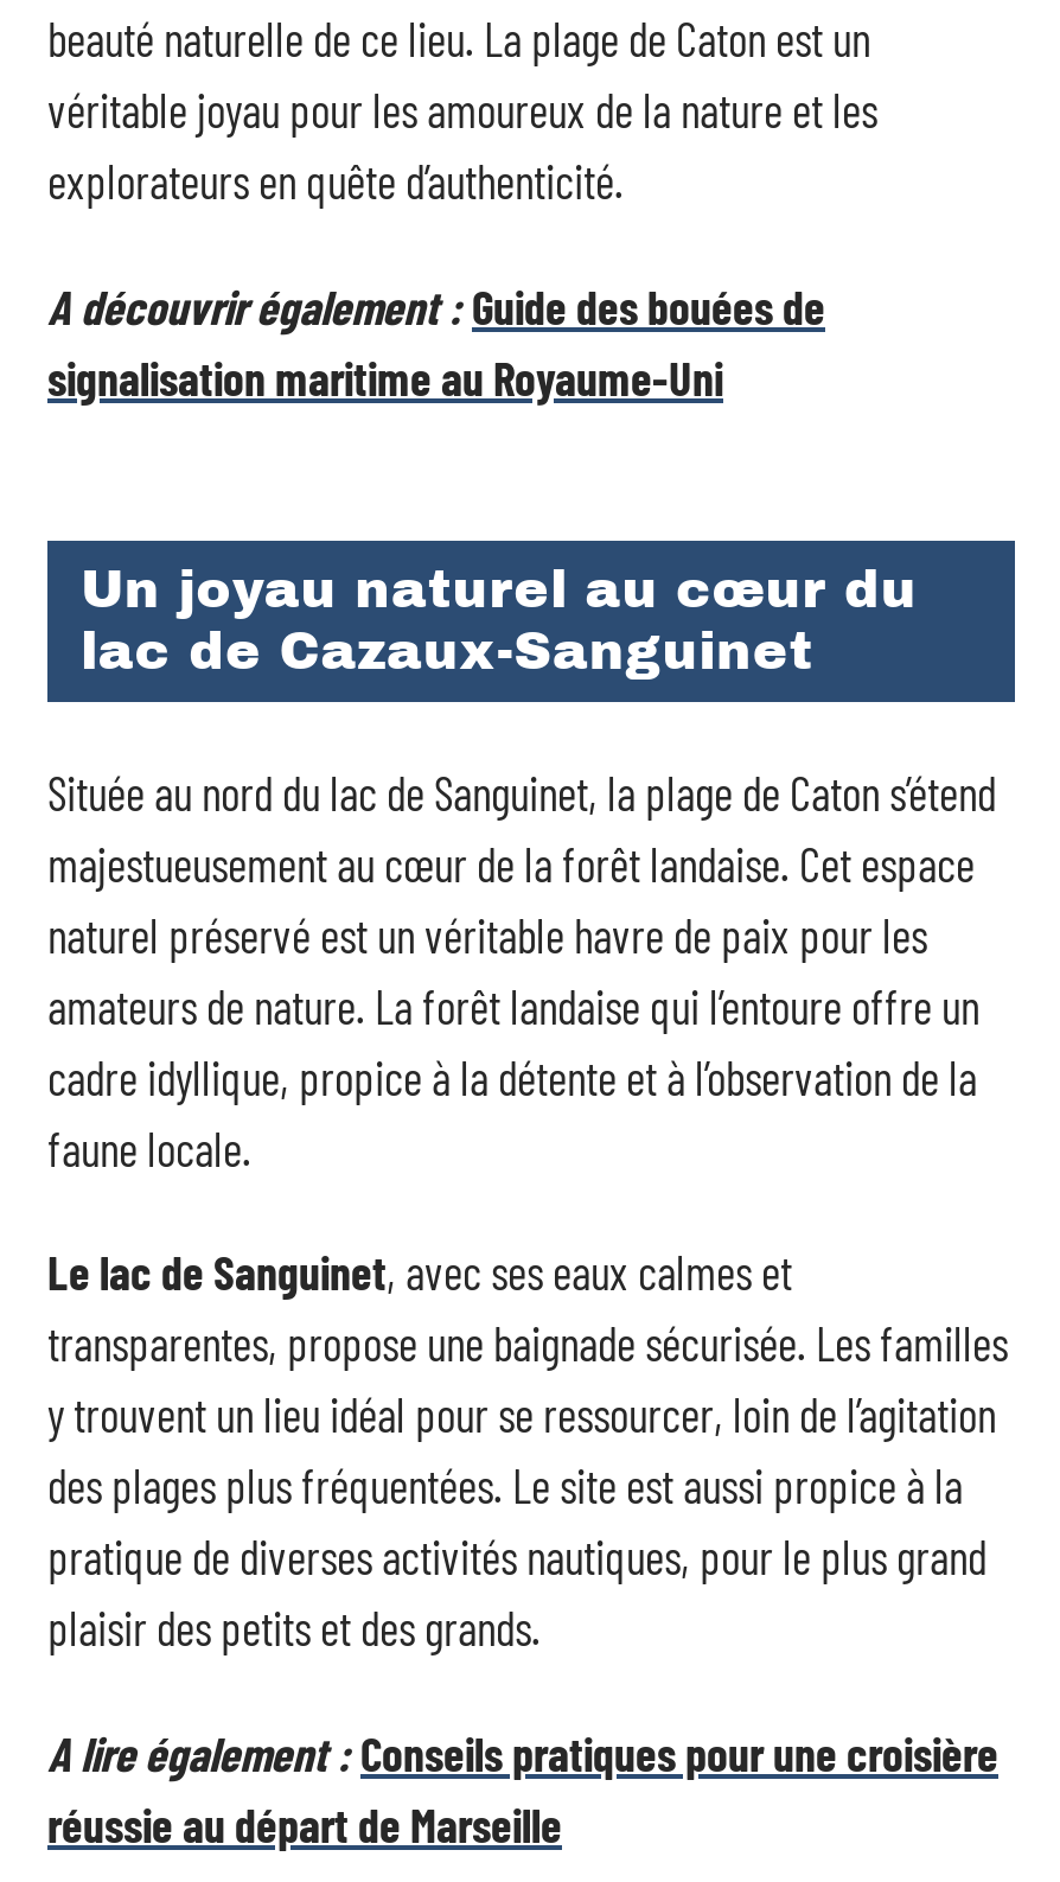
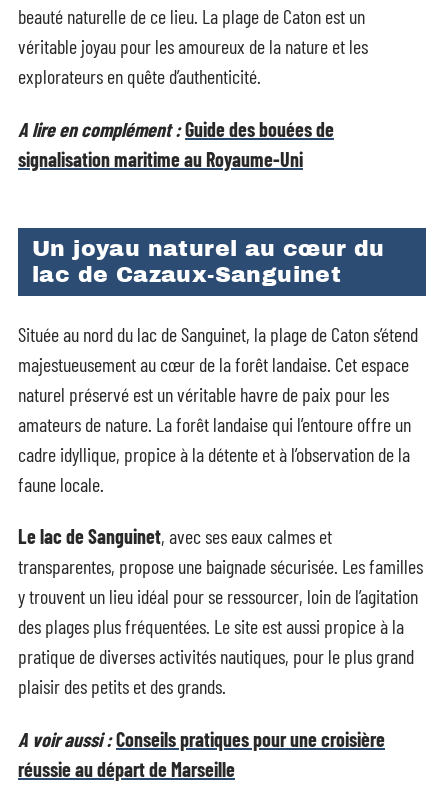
- A découvrir également : Guide des bouées de
+ A lire en complément : Guide des bouées de

- A lire également : Conseils pratiques pour une croisière
+ A voir aussi : Conseils pratiques pour une croisière
